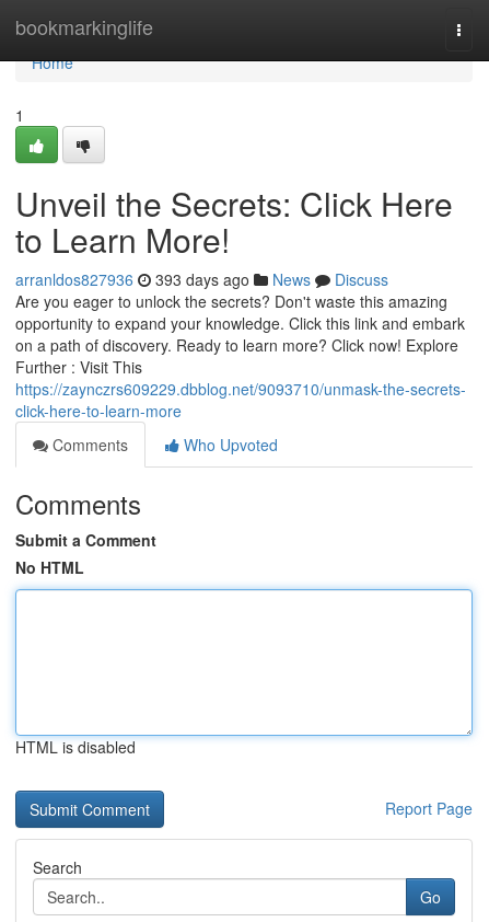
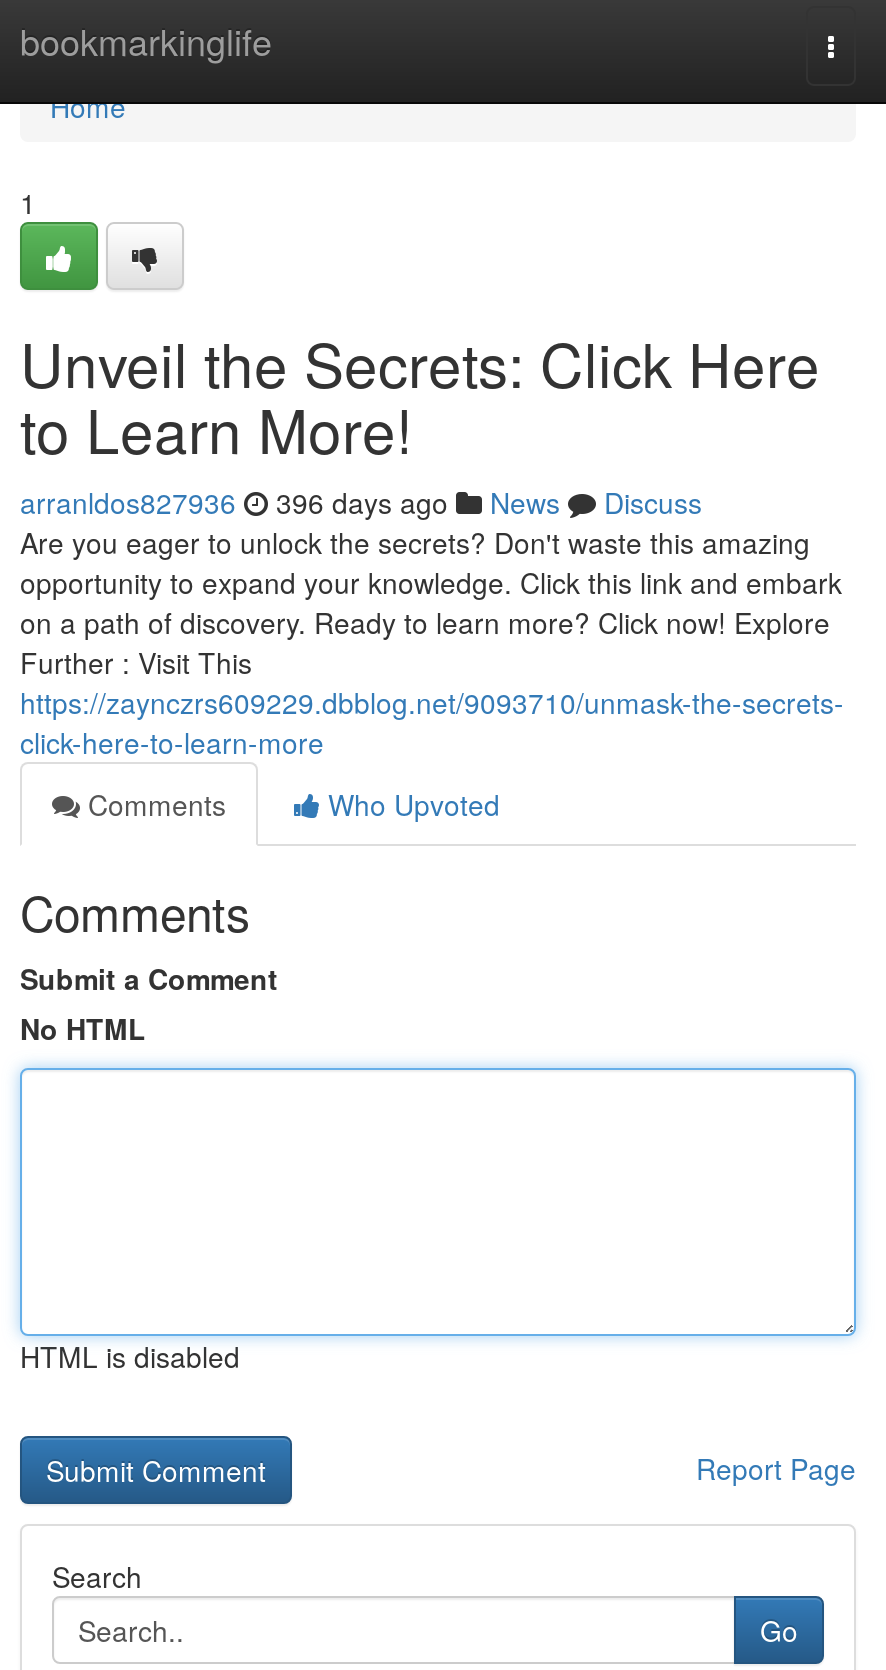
- arranldos827936 393 days ago News Discuss
+ arranldos827936 396 days ago News Discuss
